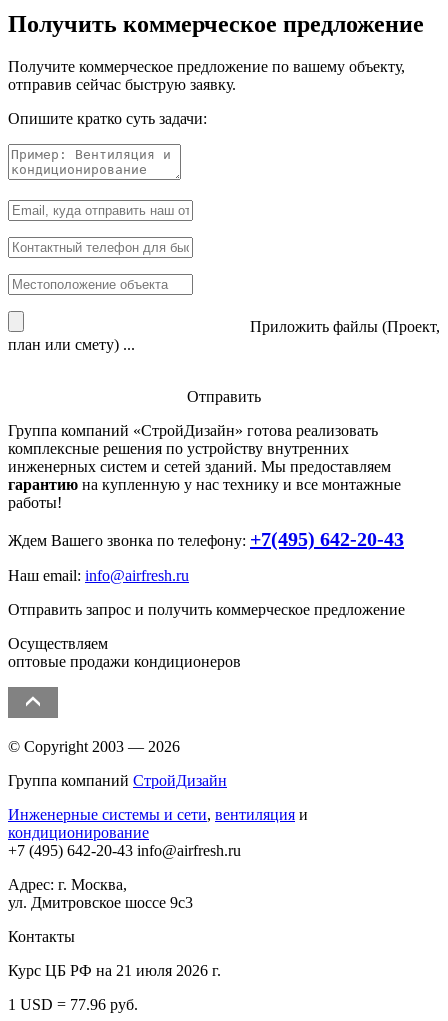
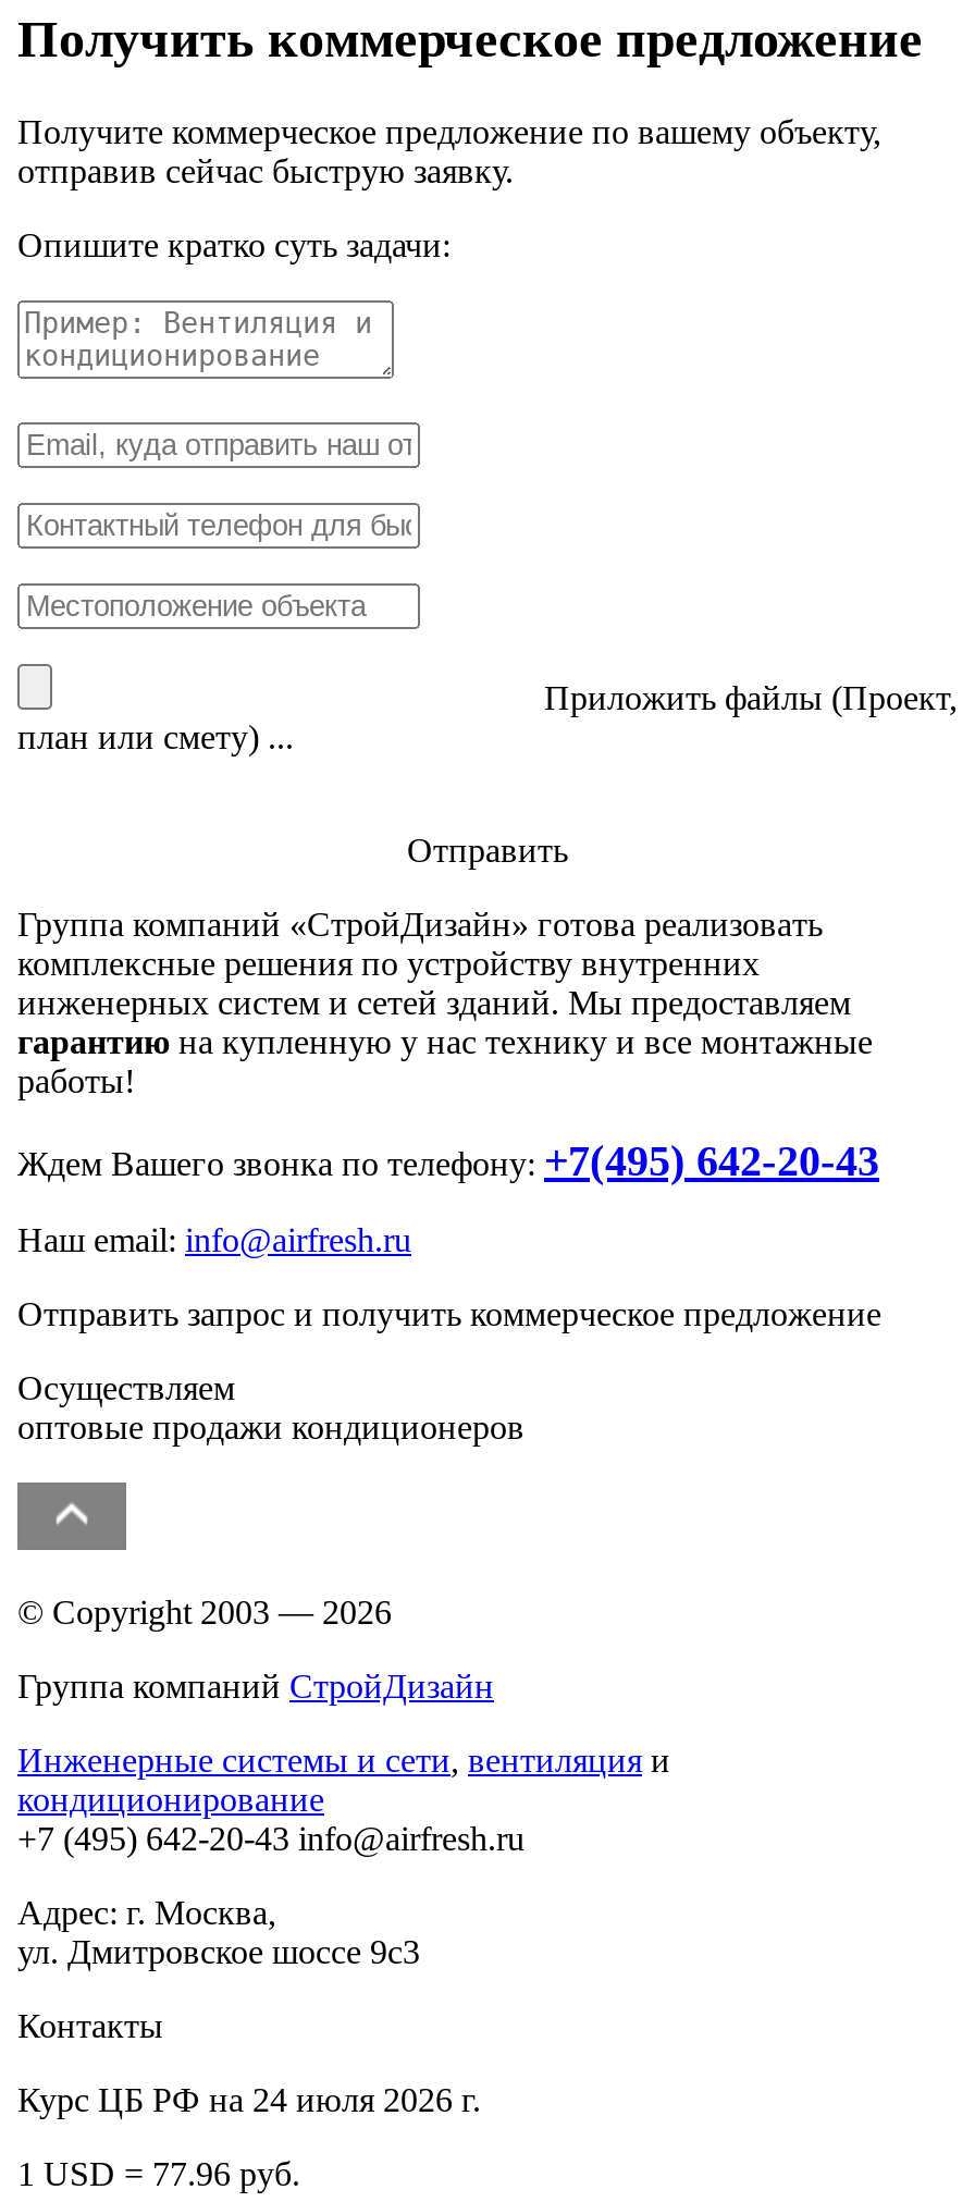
- Курс ЦБ РФ на 21 июля 2026 г.
+ Курс ЦБ РФ на 24 июля 2026 г.
